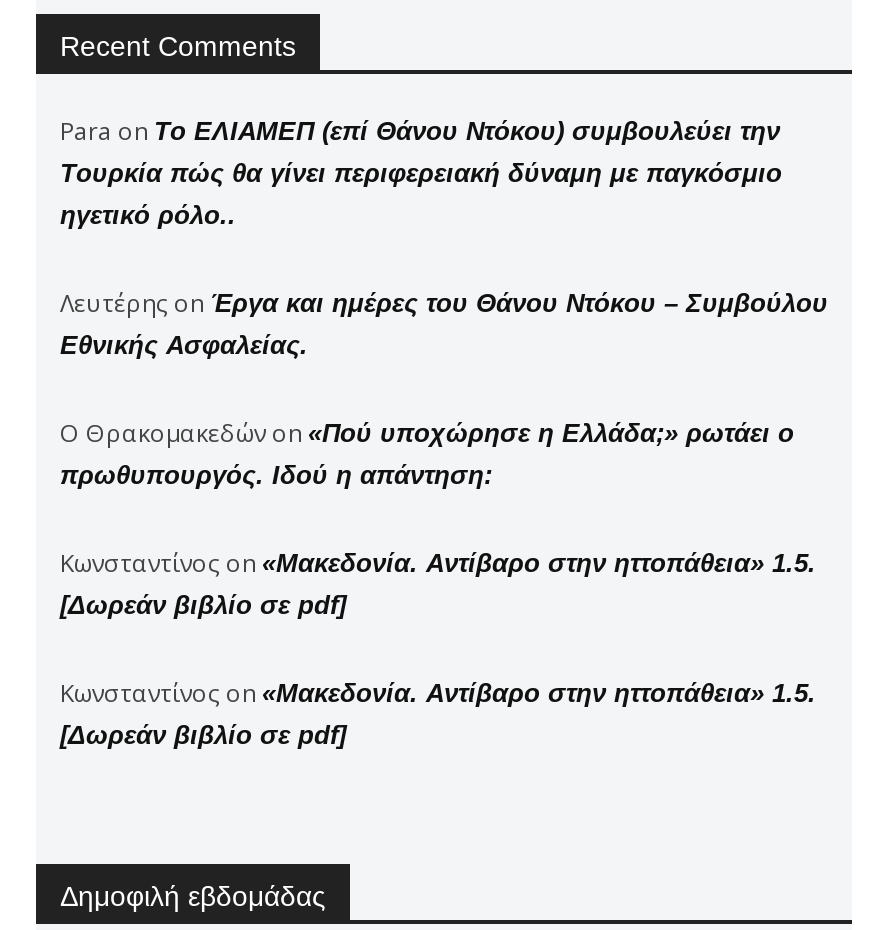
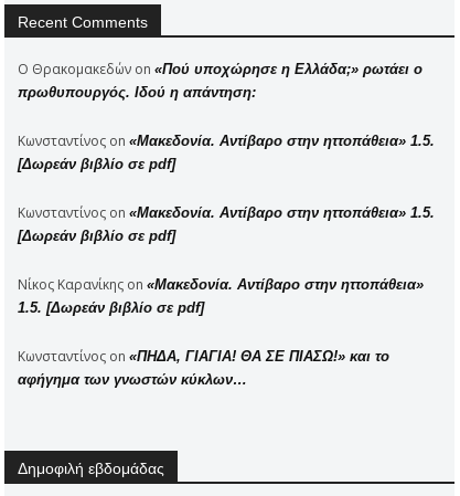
- Para on Το ΕΛΙΑΜΕΠ (επί Θάνου Ντόκου) συμβουλεύει την
- Τουρκία πώς θα γίνει περιφερειακή δύναμη με παγκόσμιο
- ηγετικό ρόλο..
- Λευτέρης on Έργα και ημέρες του Θάνου Ντόκου – Συμβούλου
- Εθνικής Ασφαλείας.

moved up: Ο Θρακομακεδών on «Πού υποχώρησε η Ελλάδα;» ρωτάει ο | πρωθυπουργός. Ιδού η απάντηση: | Κωνσταντίνος on «Μακεδονία. Αντίβαρο στην ηττοπάθεια» 1.5. | [Δωρεάν βιβλίο σε pdf] | Κωνσταντίνος on «Μακεδονία. Αντίβαρο στην ηττοπάθεια» 1.5. | [Δωρεάν βιβλίο σε pdf]

+ Νίκος Καρανίκης on «Μακεδονία. Αντίβαρο στην ηττοπάθεια»
+ 1.5. [Δωρεάν βιβλίο σε pdf]
+ Κωνσταντίνος on «ΠΗΔΑ, ΓΙΑΓΙΑ! ΘΑ ΣΕ ΠΙΑΣΩ!» και το
+ αφήγημα των γνωστών κύκλων…
